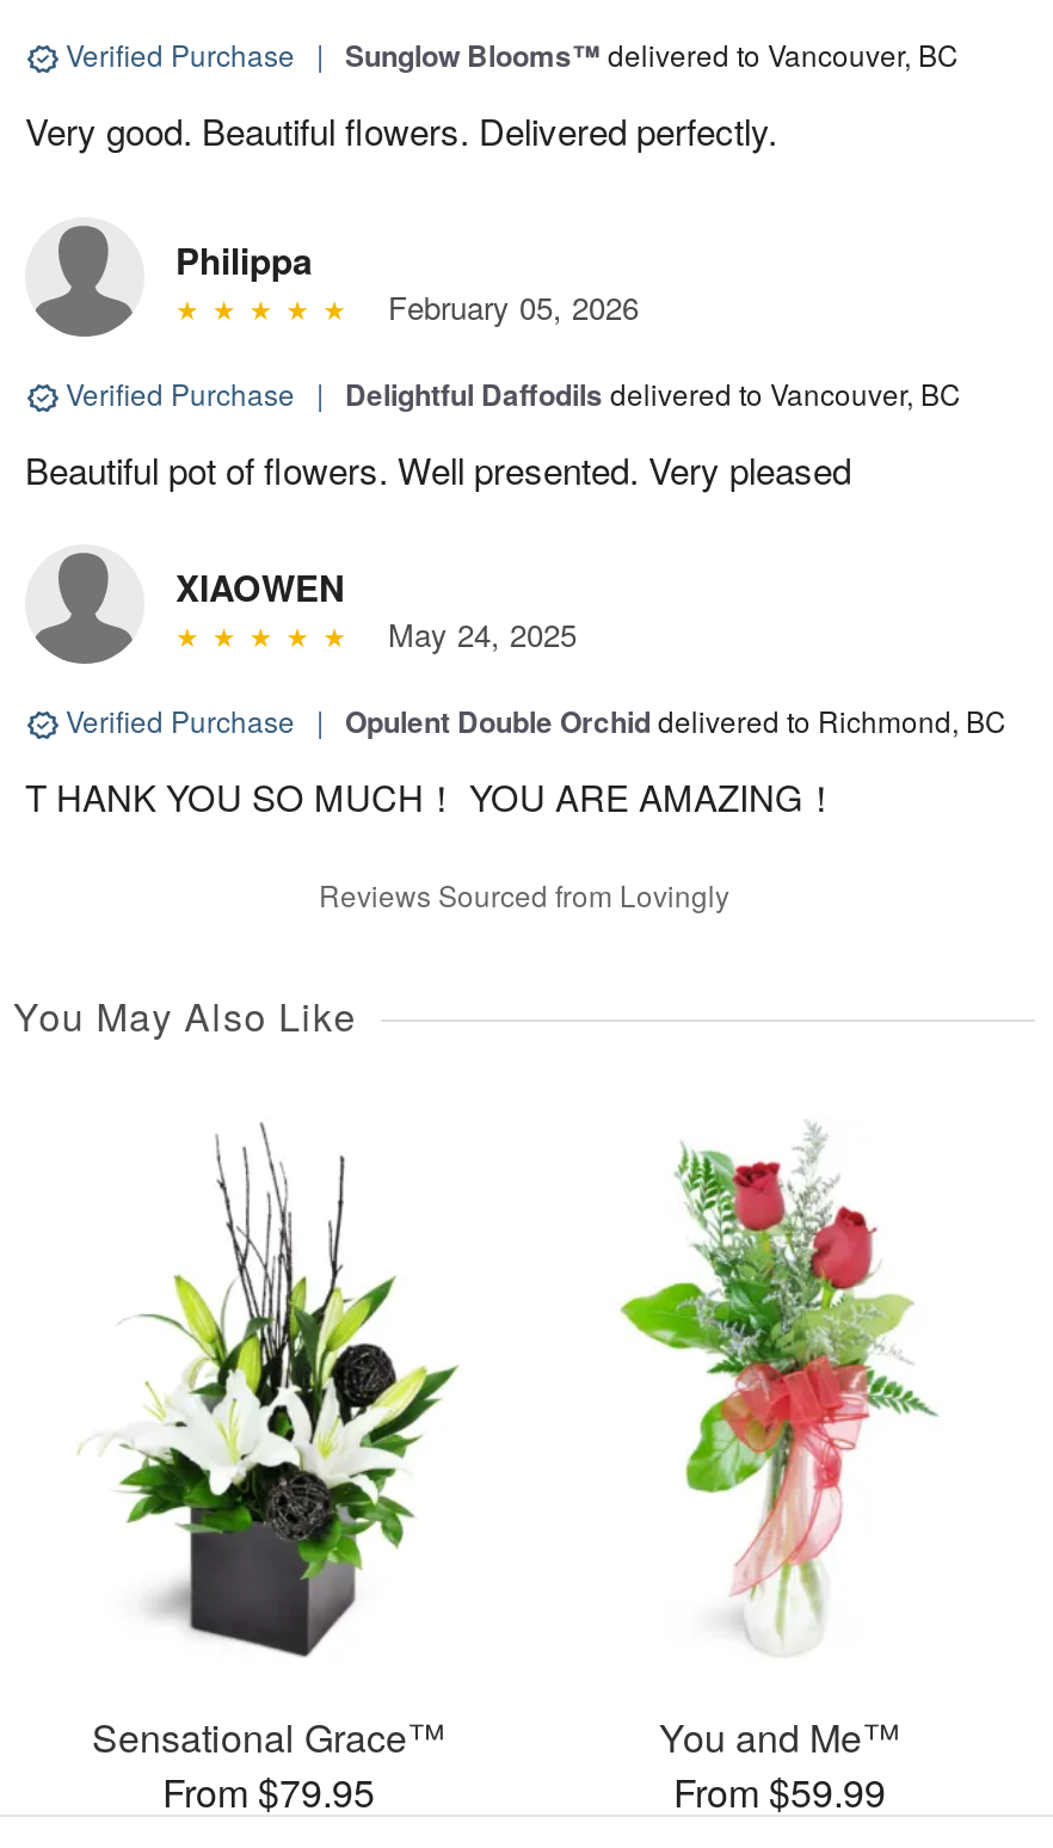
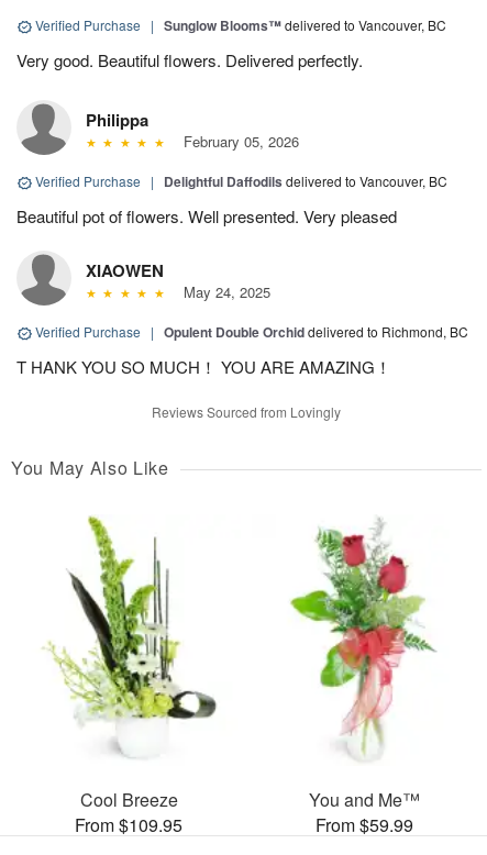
- [image]
- Sensational Grace™
- From $79.95
+ [image]
+ Cool Breeze
+ From $109.95
